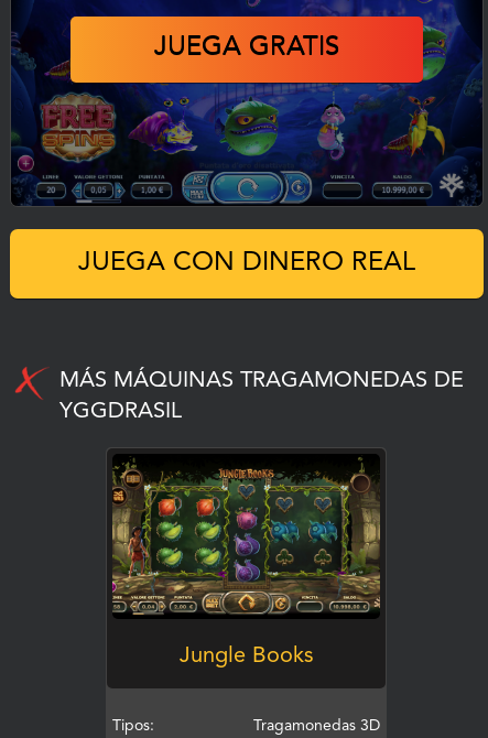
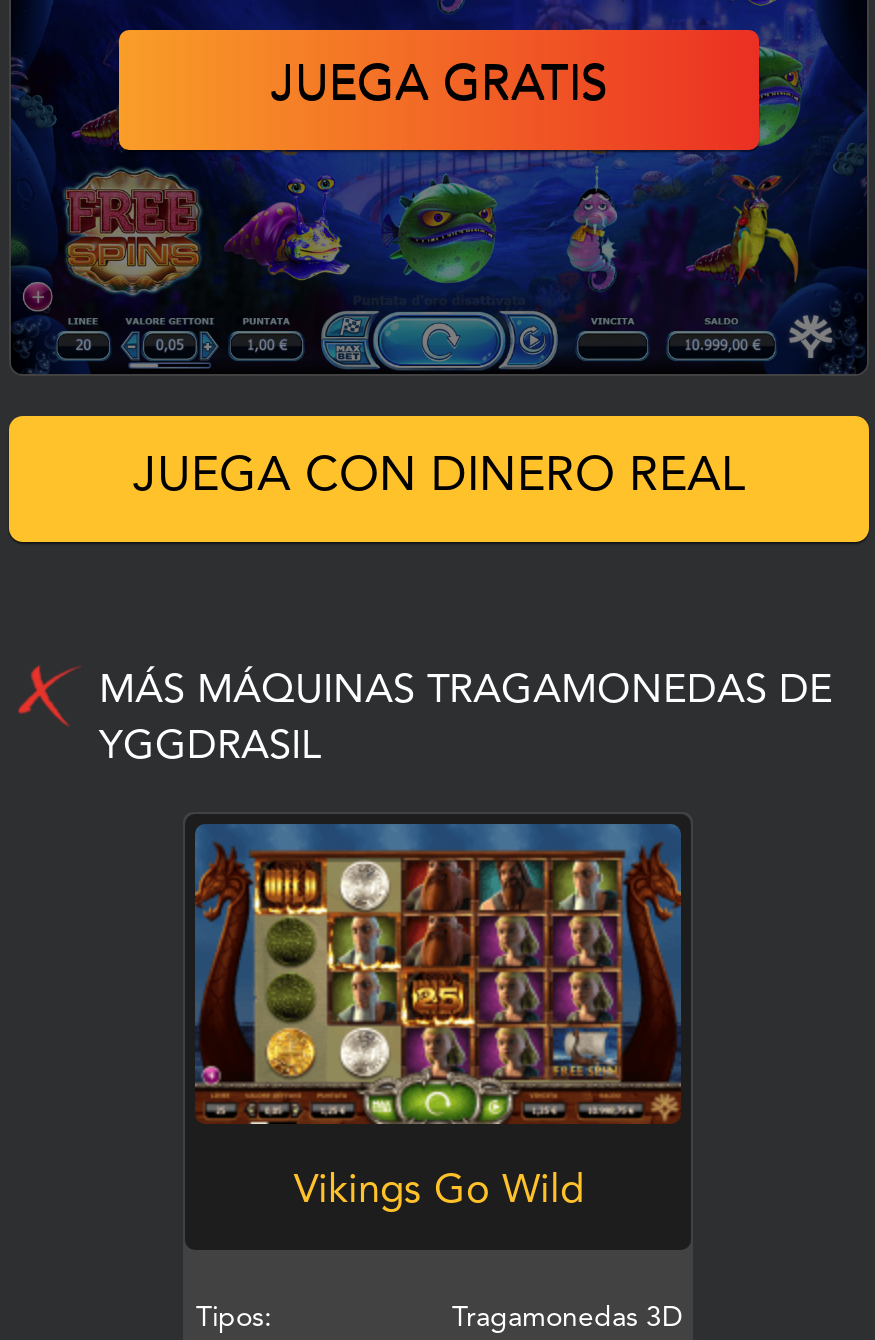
- [image]
- Jungle Books
+ [image]
+ Vikings Go Wild
